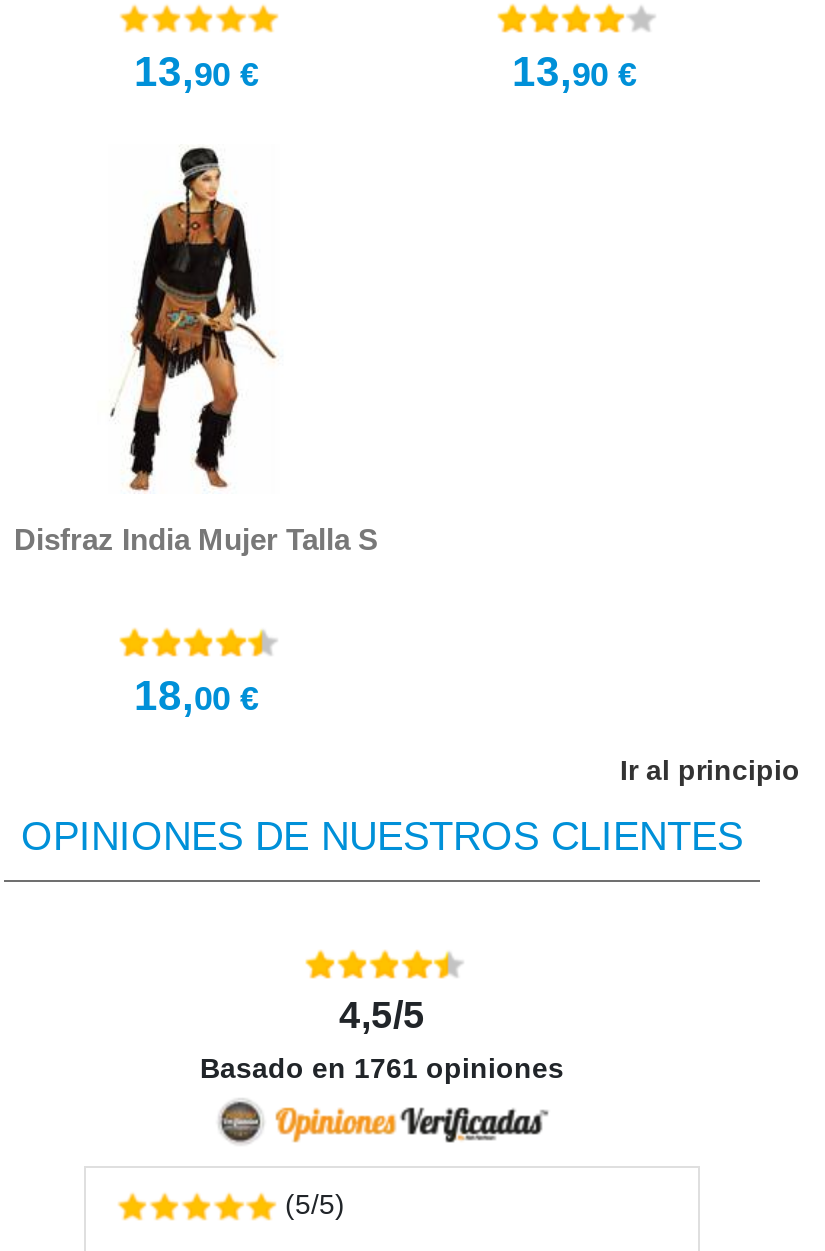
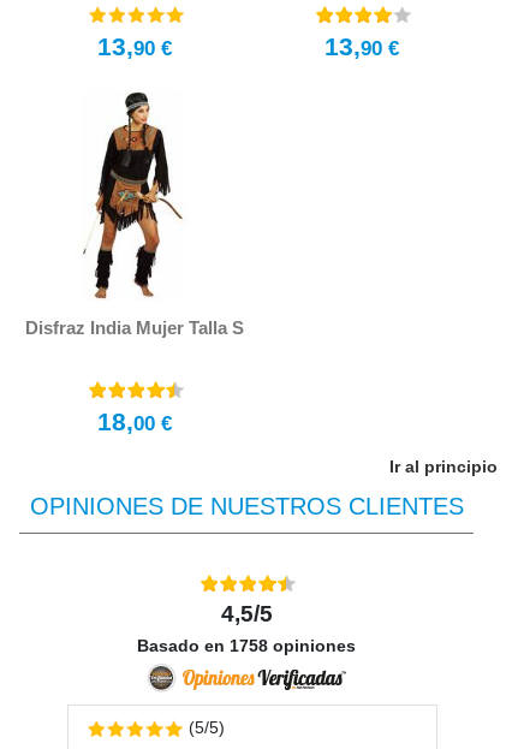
- Basado en 1761 opiniones
+ Basado en 1758 opiniones
